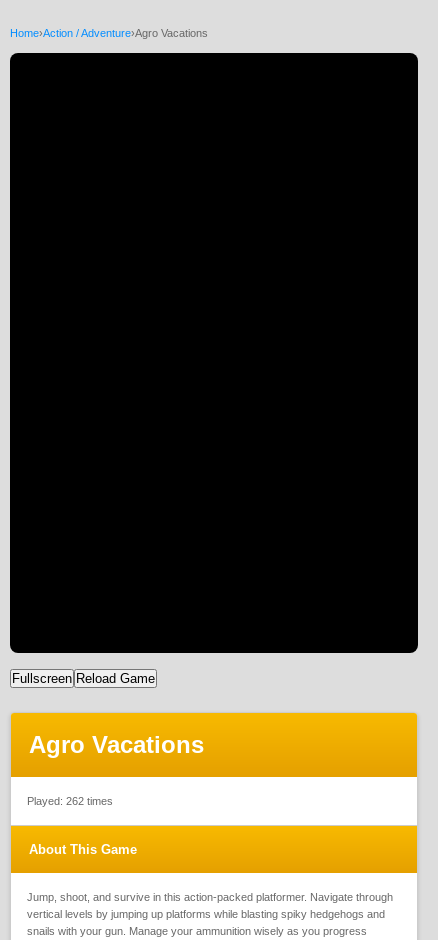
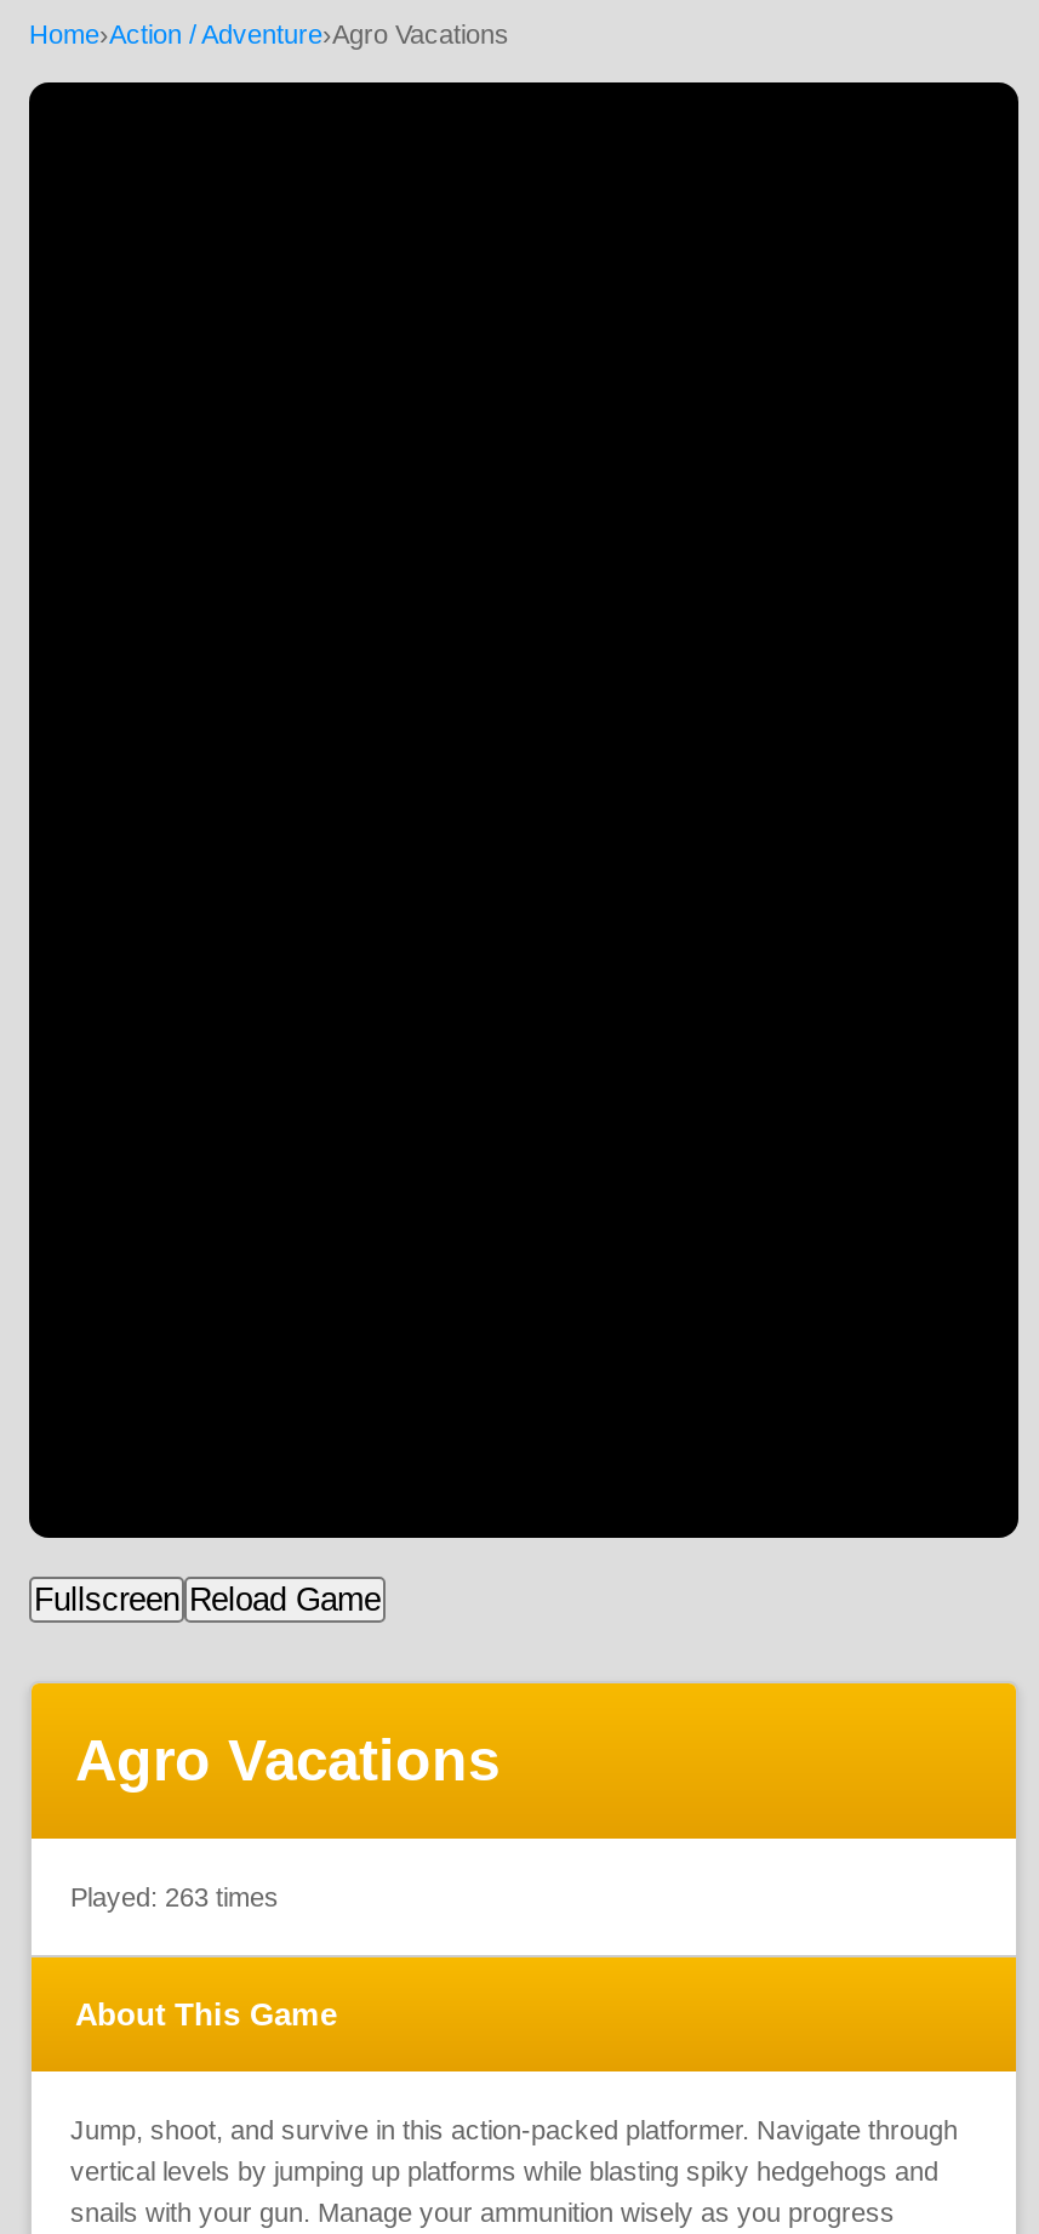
- Played: 262 times
+ Played: 263 times
